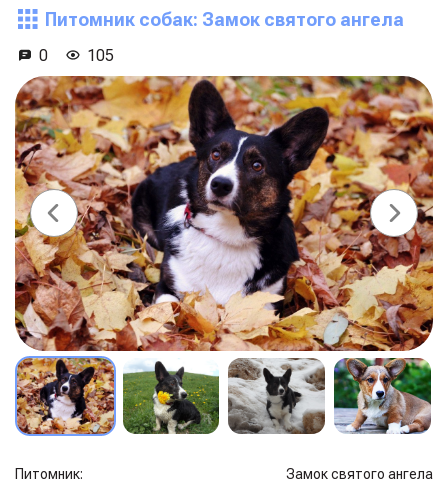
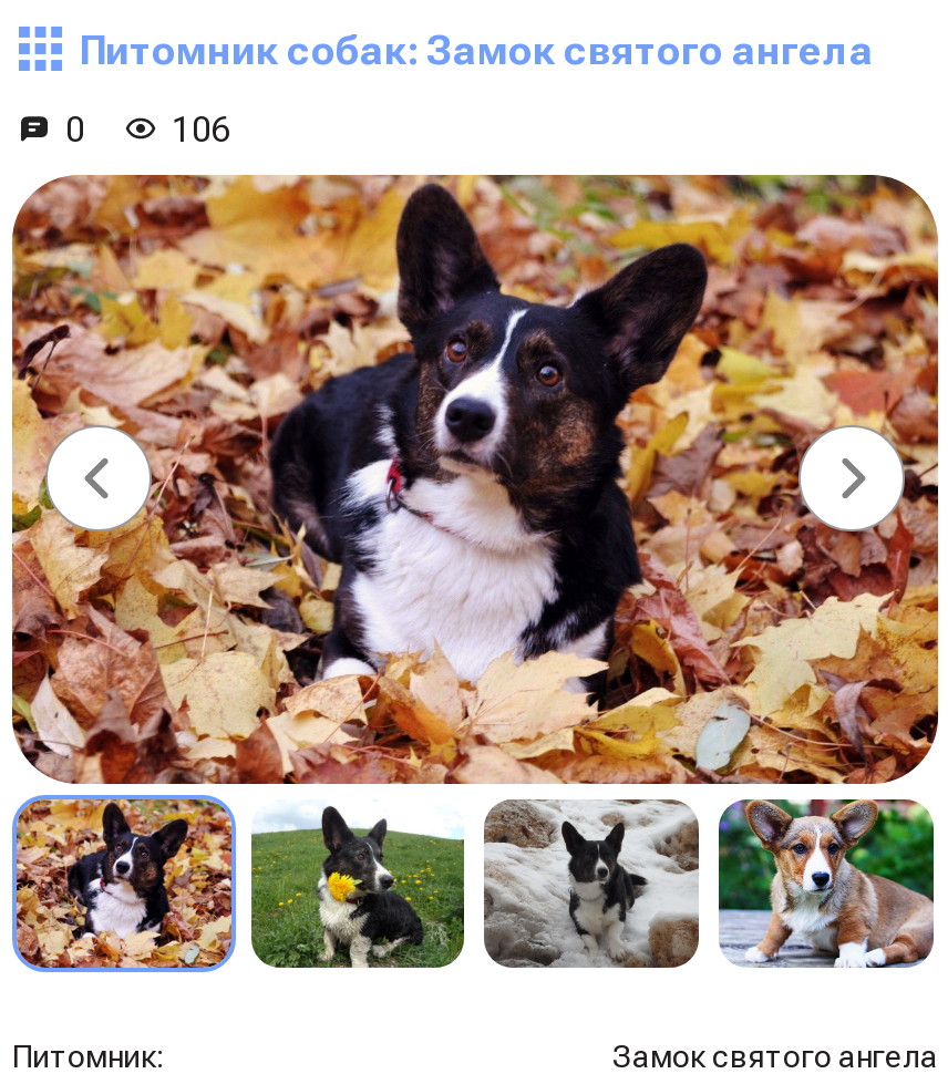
- 105
+ 106
